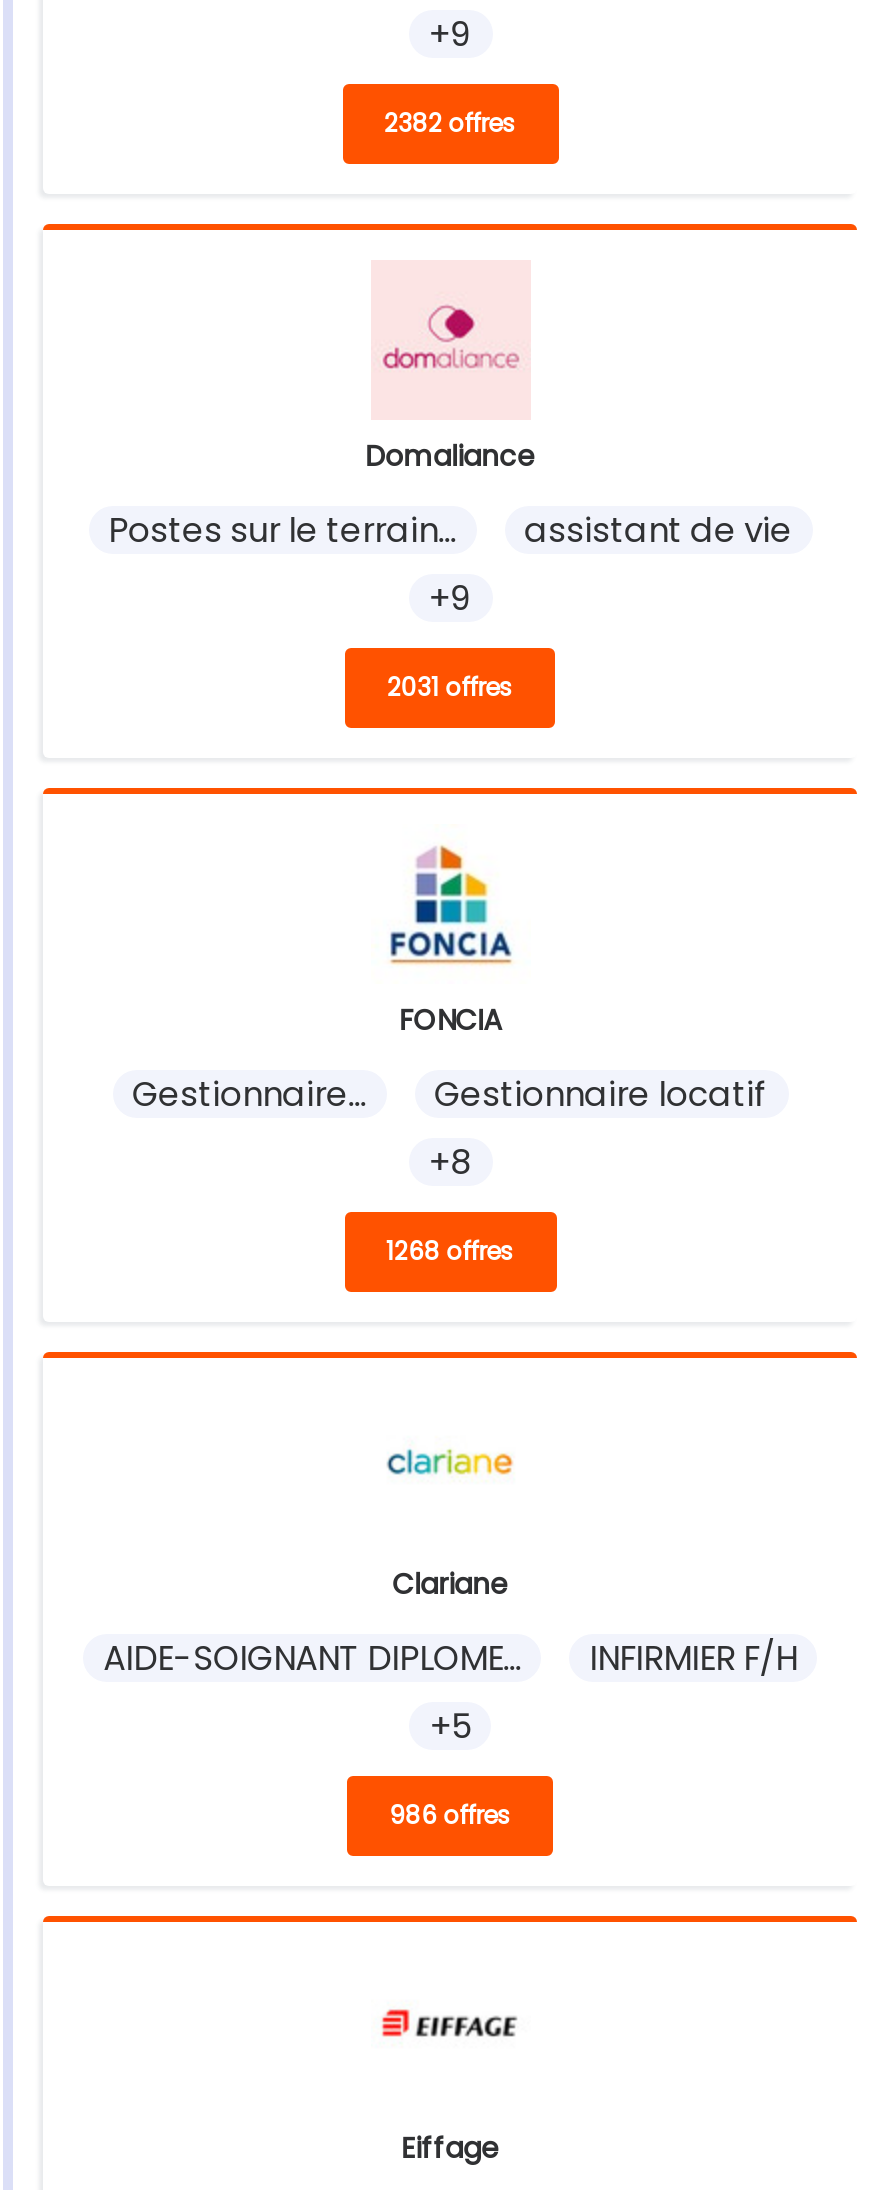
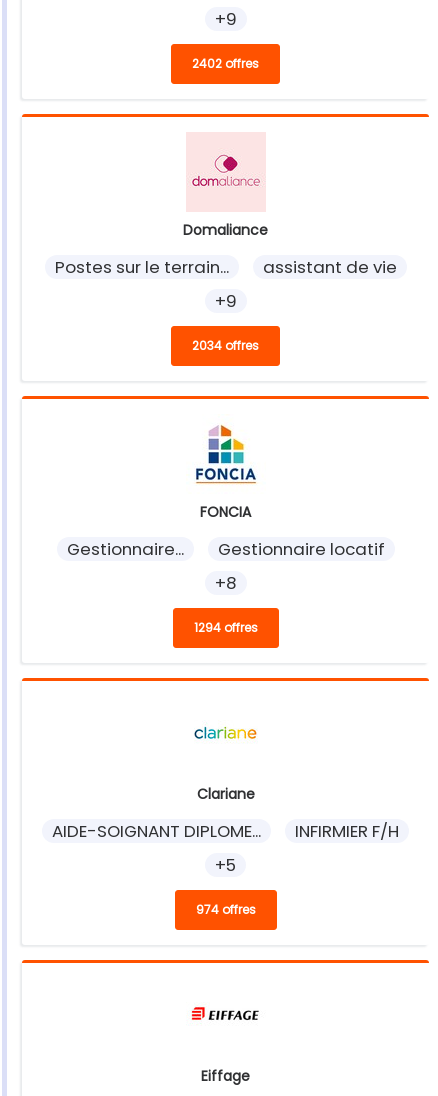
- 2382 offres
+ 2402 offres

- 2031 offres
+ 2034 offres

- 1268 offres
+ 1294 offres

- 986 offres
+ 974 offres
